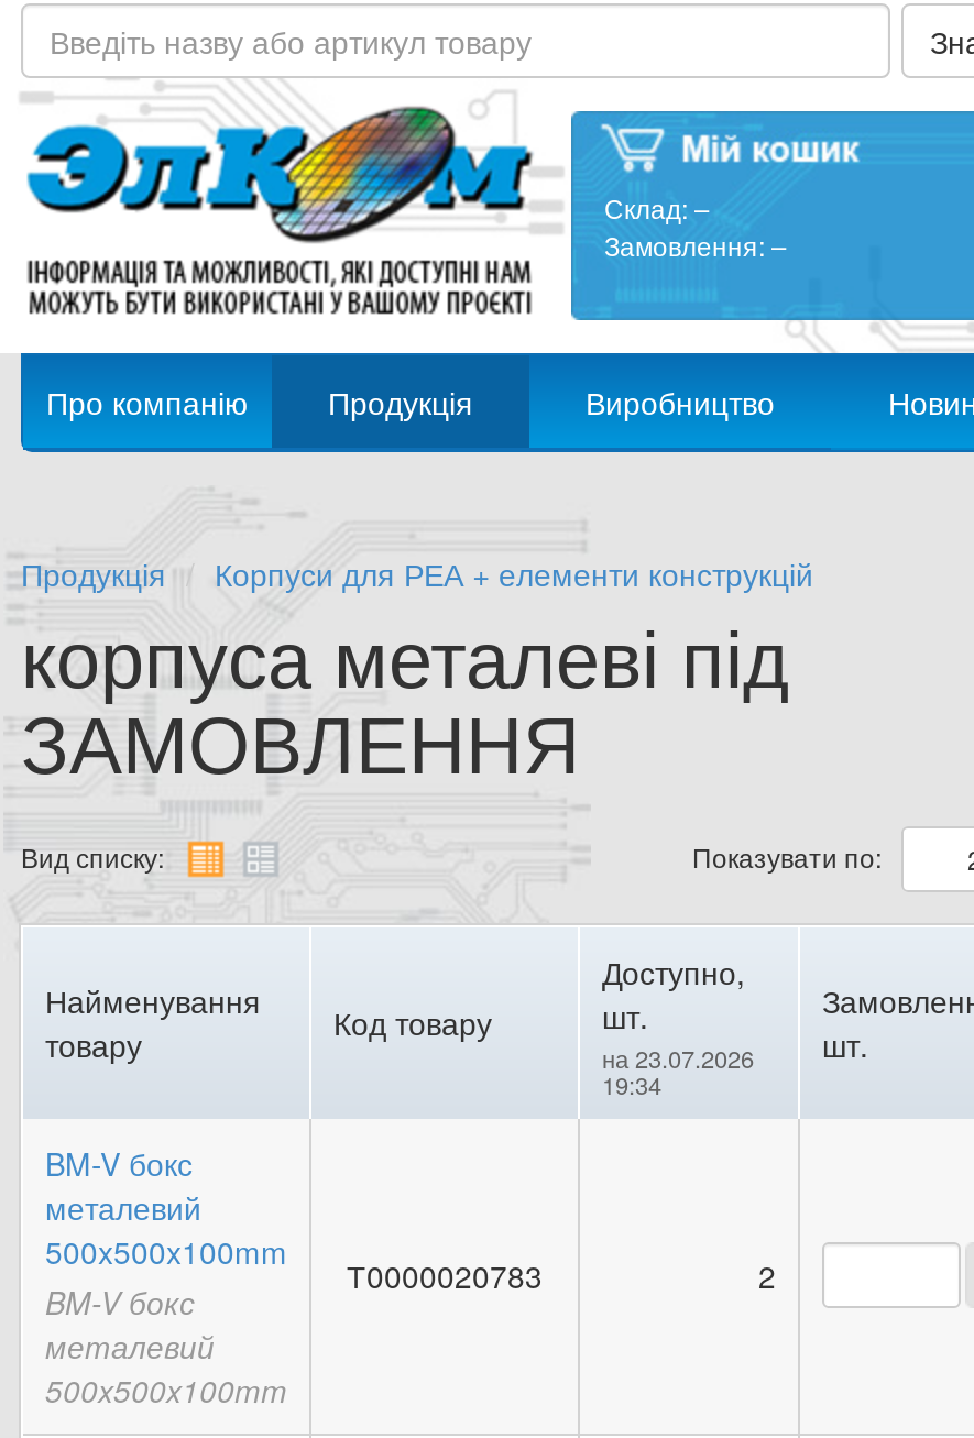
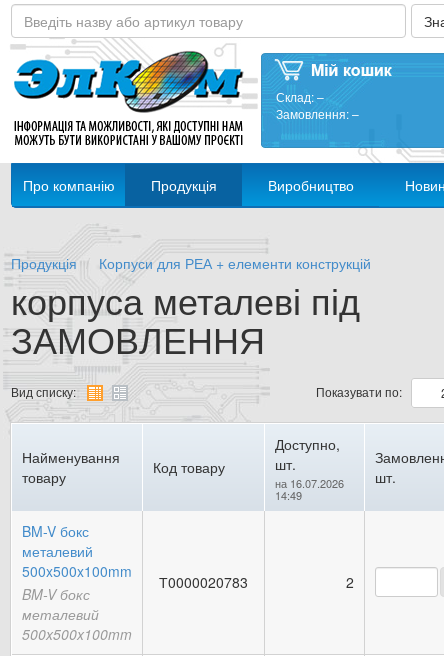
- на 23.07.2026 шт.
+ на 16.07.2026 шт.

- 19:34
+ 14:49
